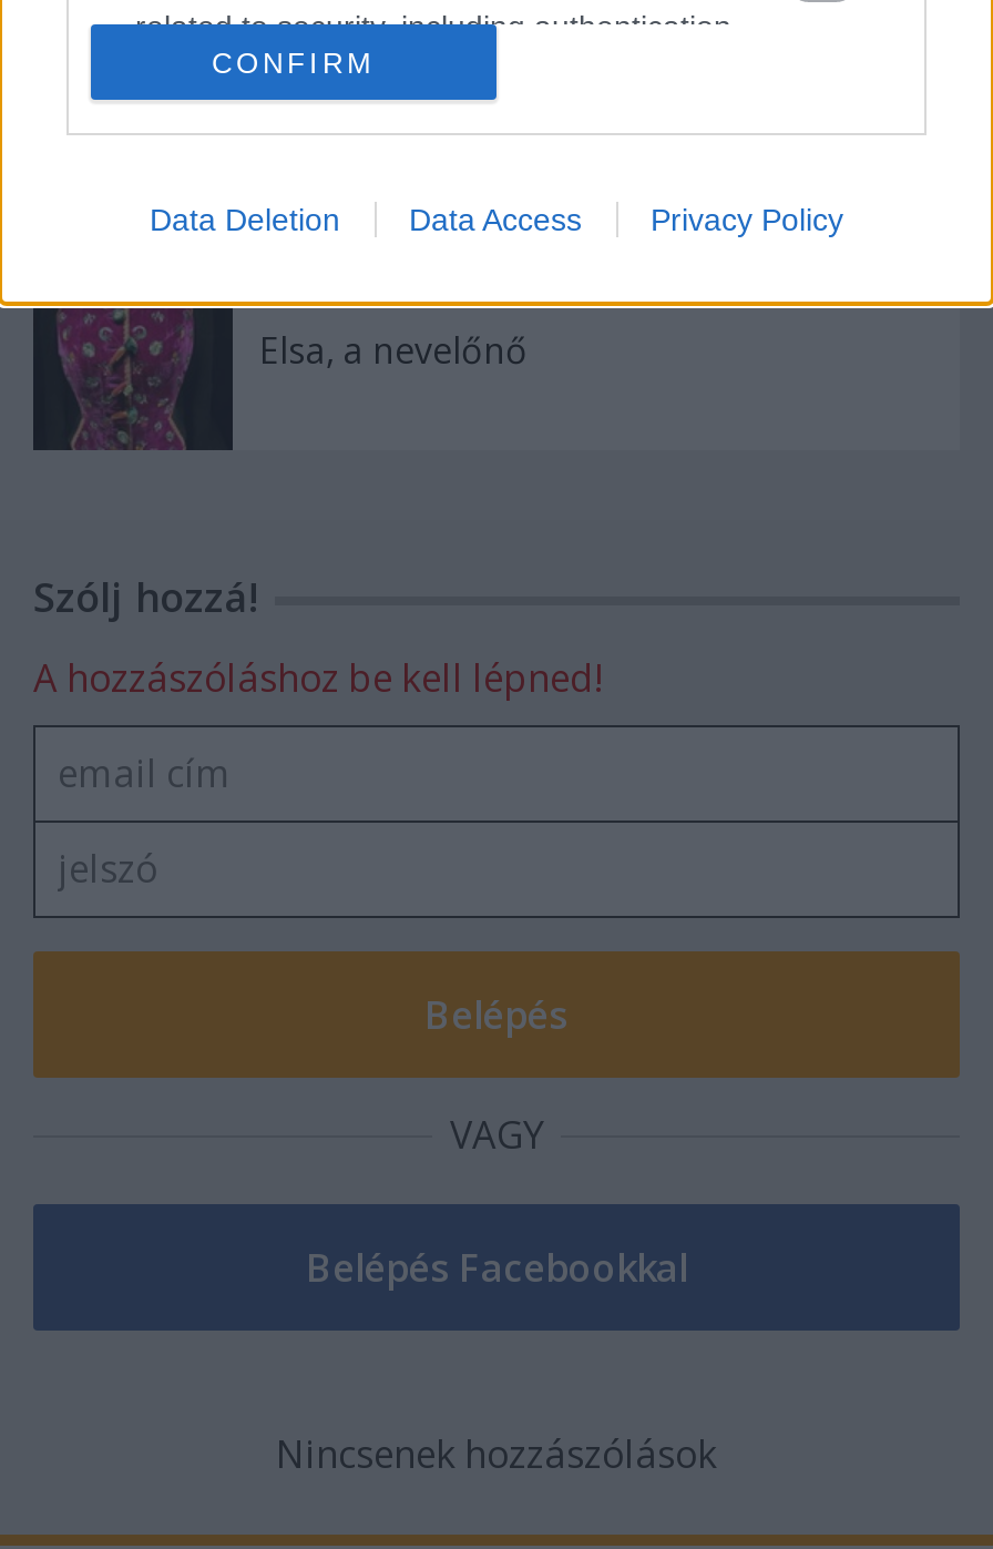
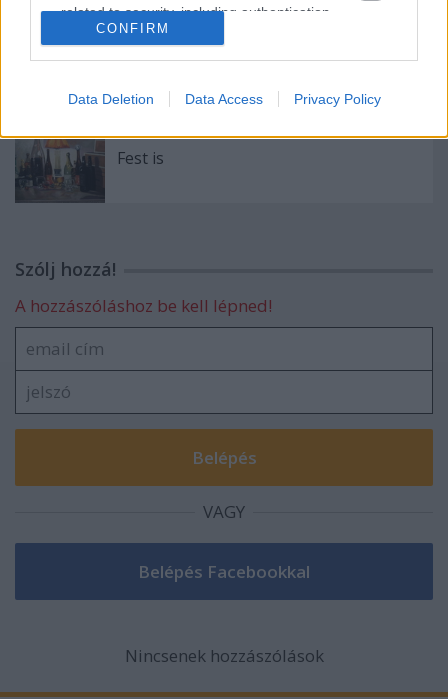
- [image]
- Elsa, a nevelőnő
+ [image]
+ Fest is
